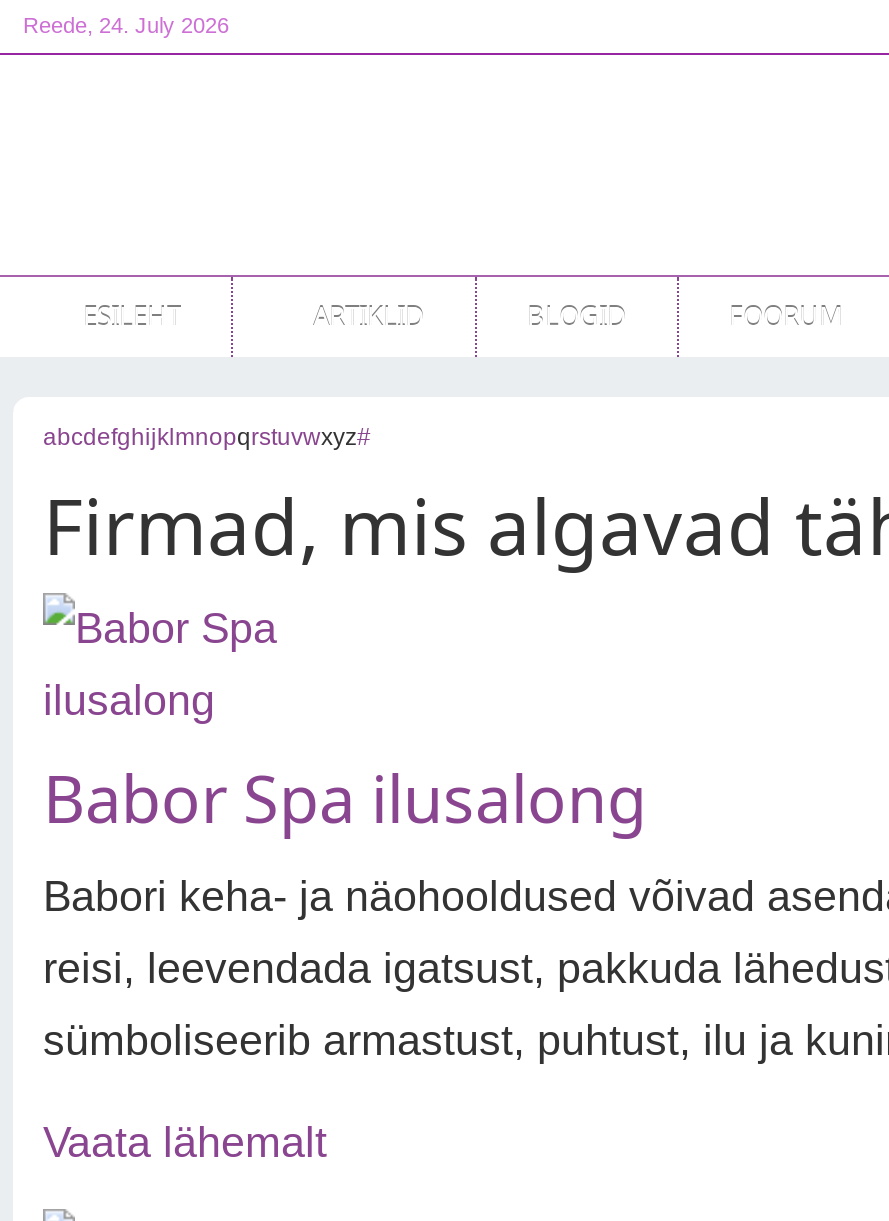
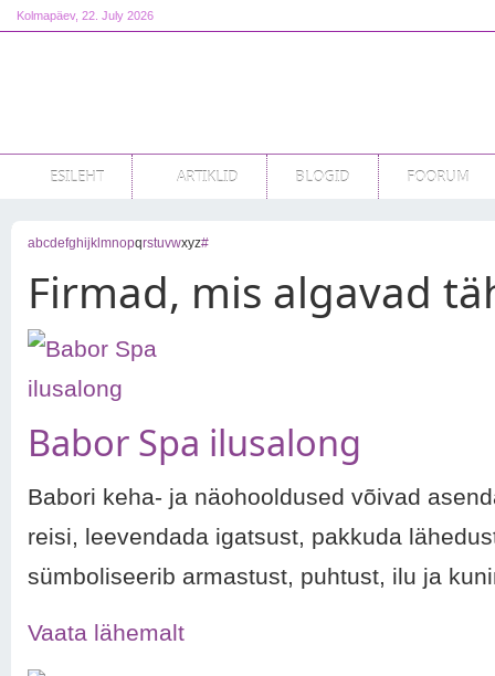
- Reede, 24. July 2026
+ Kolmapäev, 22. July 2026
